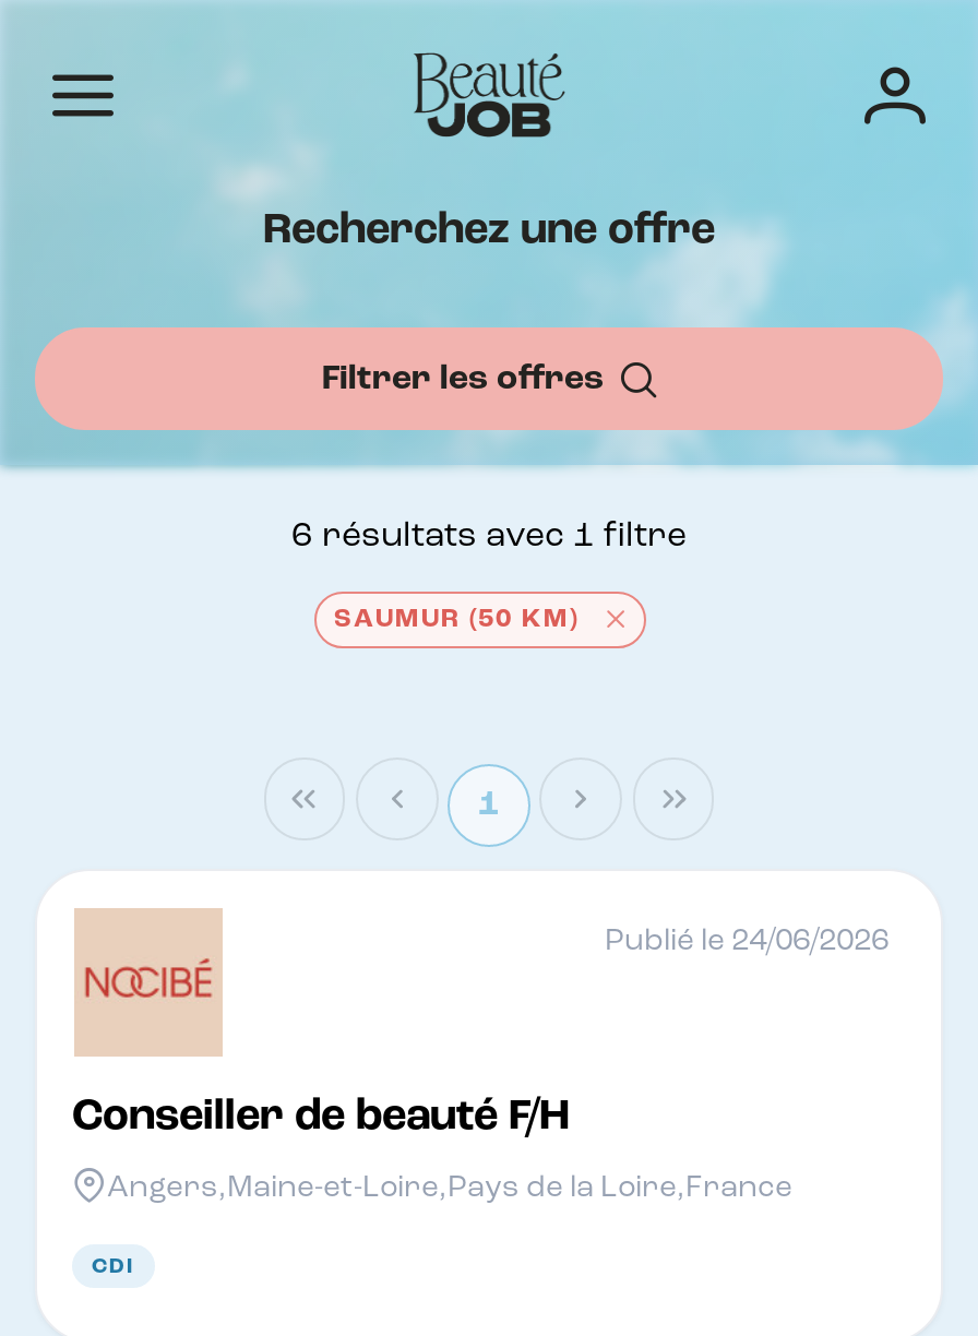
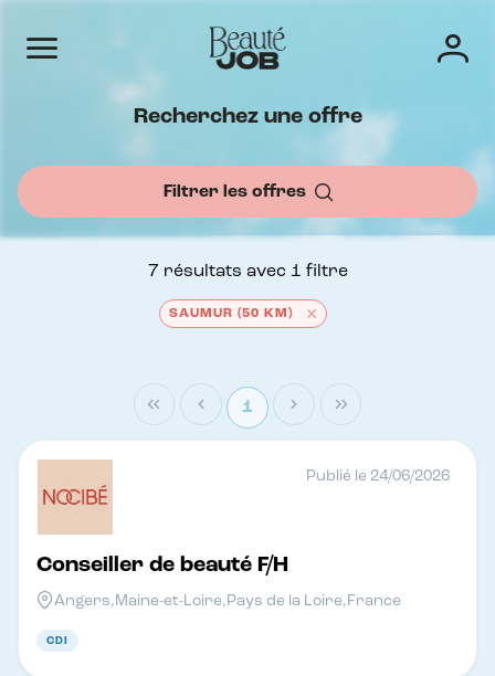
- 6 résultats avec 1 filtre
+ 7 résultats avec 1 filtre
